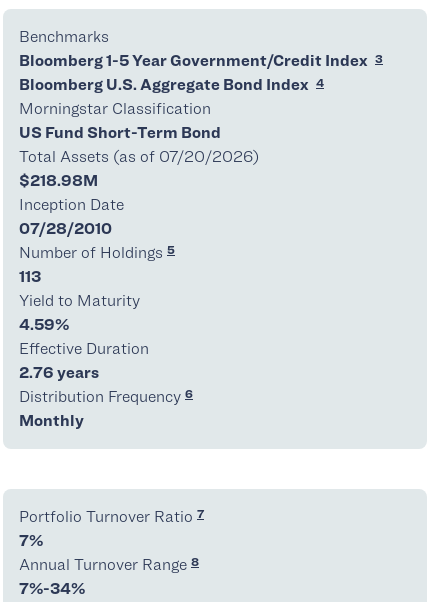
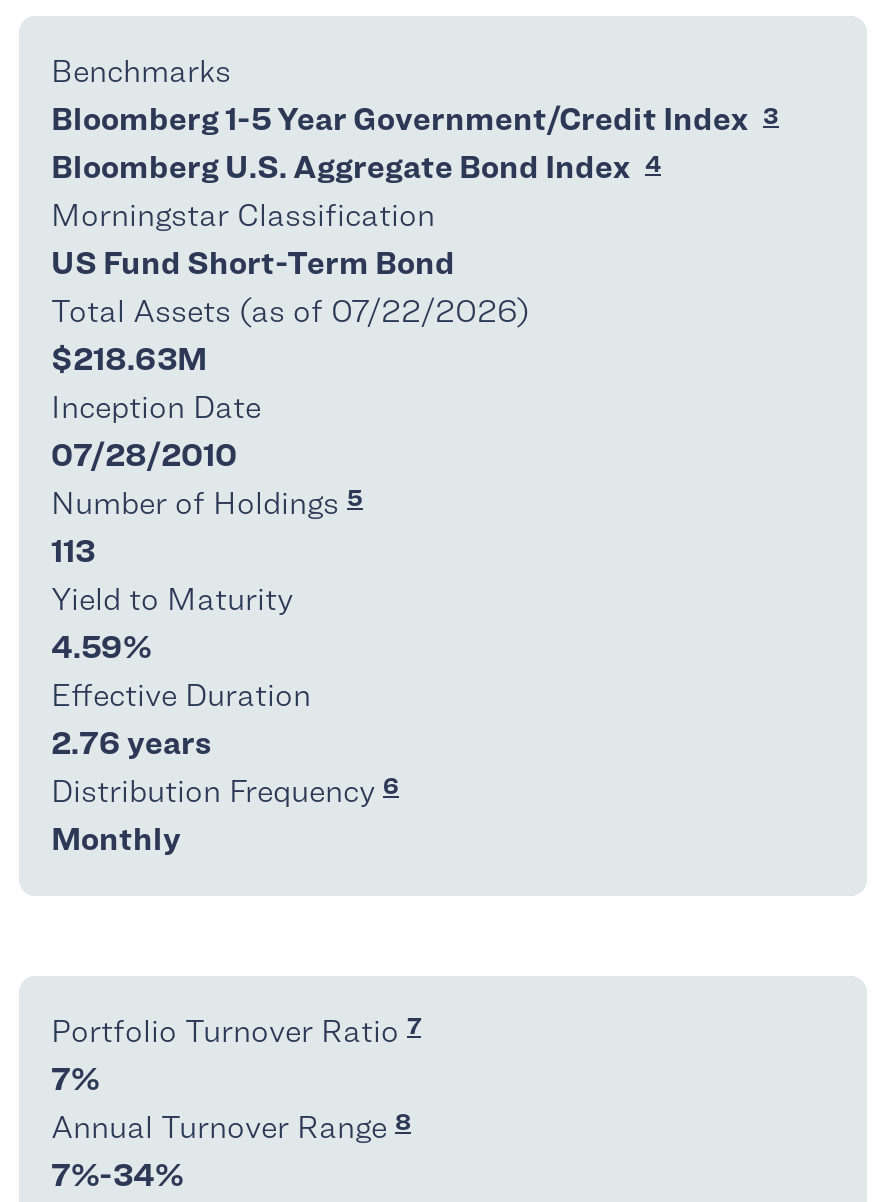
- Total Assets (as of 07/20/2026)
- $218.98M
+ Total Assets (as of 07/22/2026)
+ $218.63M
